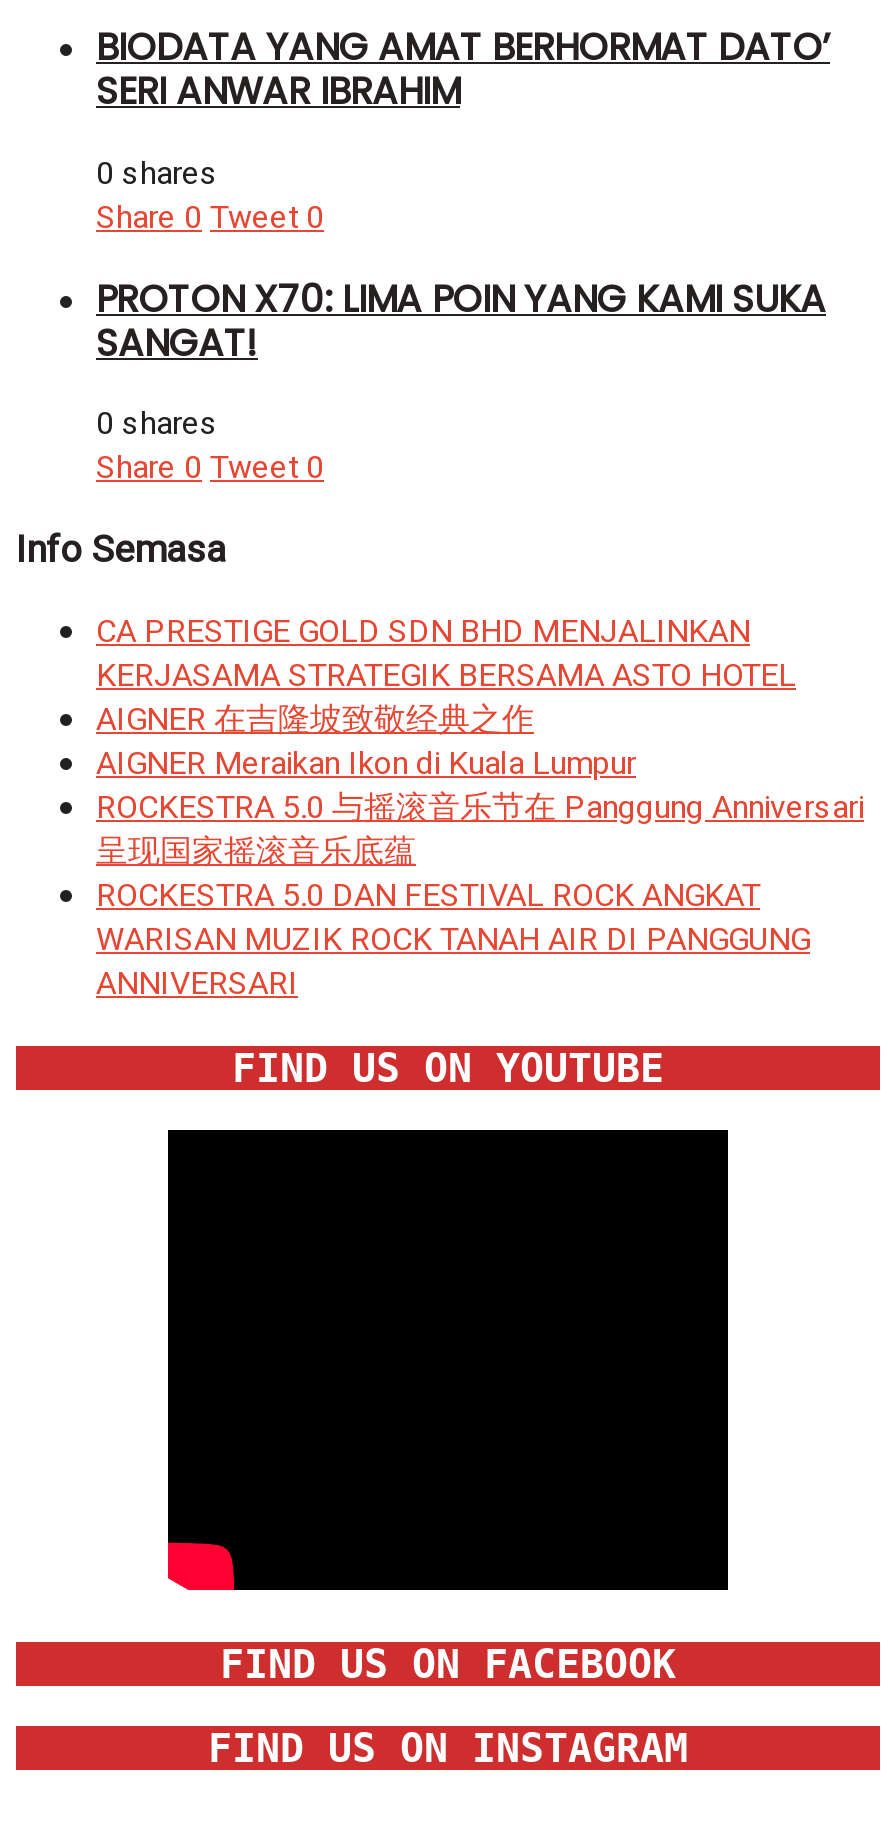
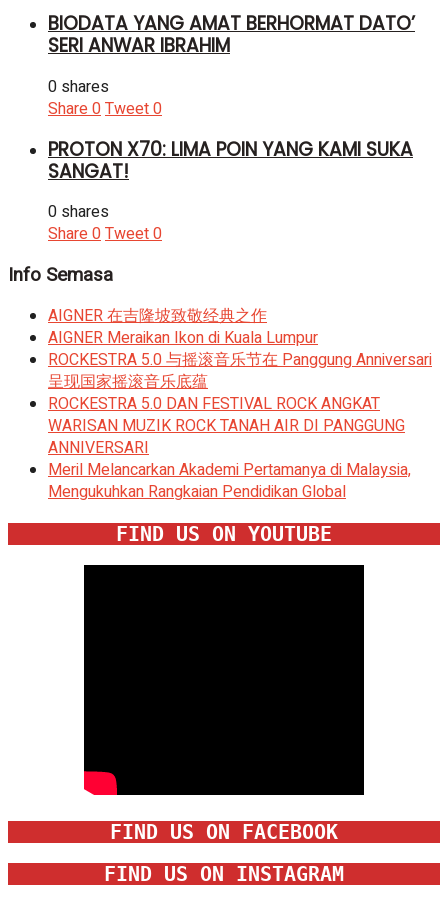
- CA PRESTIGE GOLD SDN BHD MENJALINKAN
- KERJASAMA STRATEGIK BERSAMA ASTO HOTEL

moved up: AIGNER 在吉隆坡致敬经典之作 | AIGNER Meraikan Ikon di Kuala Lumpur | ROCKESTRA 5.0 与摇滚音乐节在 Panggung Anniversari | 呈现国家摇滚音乐底蕴 | ROCKESTRA 5.0 DAN FESTIVAL ROCK ANGKAT | WARISAN MUZIK ROCK TANAH AIR DI PANGGUNG | ANNIVERSARI

+ Meril Melancarkan Akademi Pertamanya di Malaysia,
+ Mengukuhkan Rangkaian Pendidikan Global
